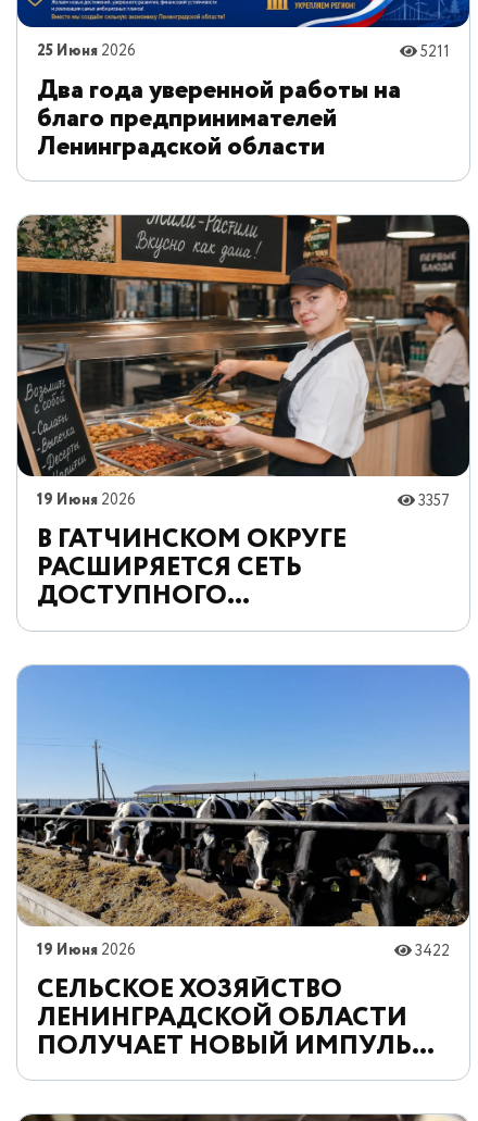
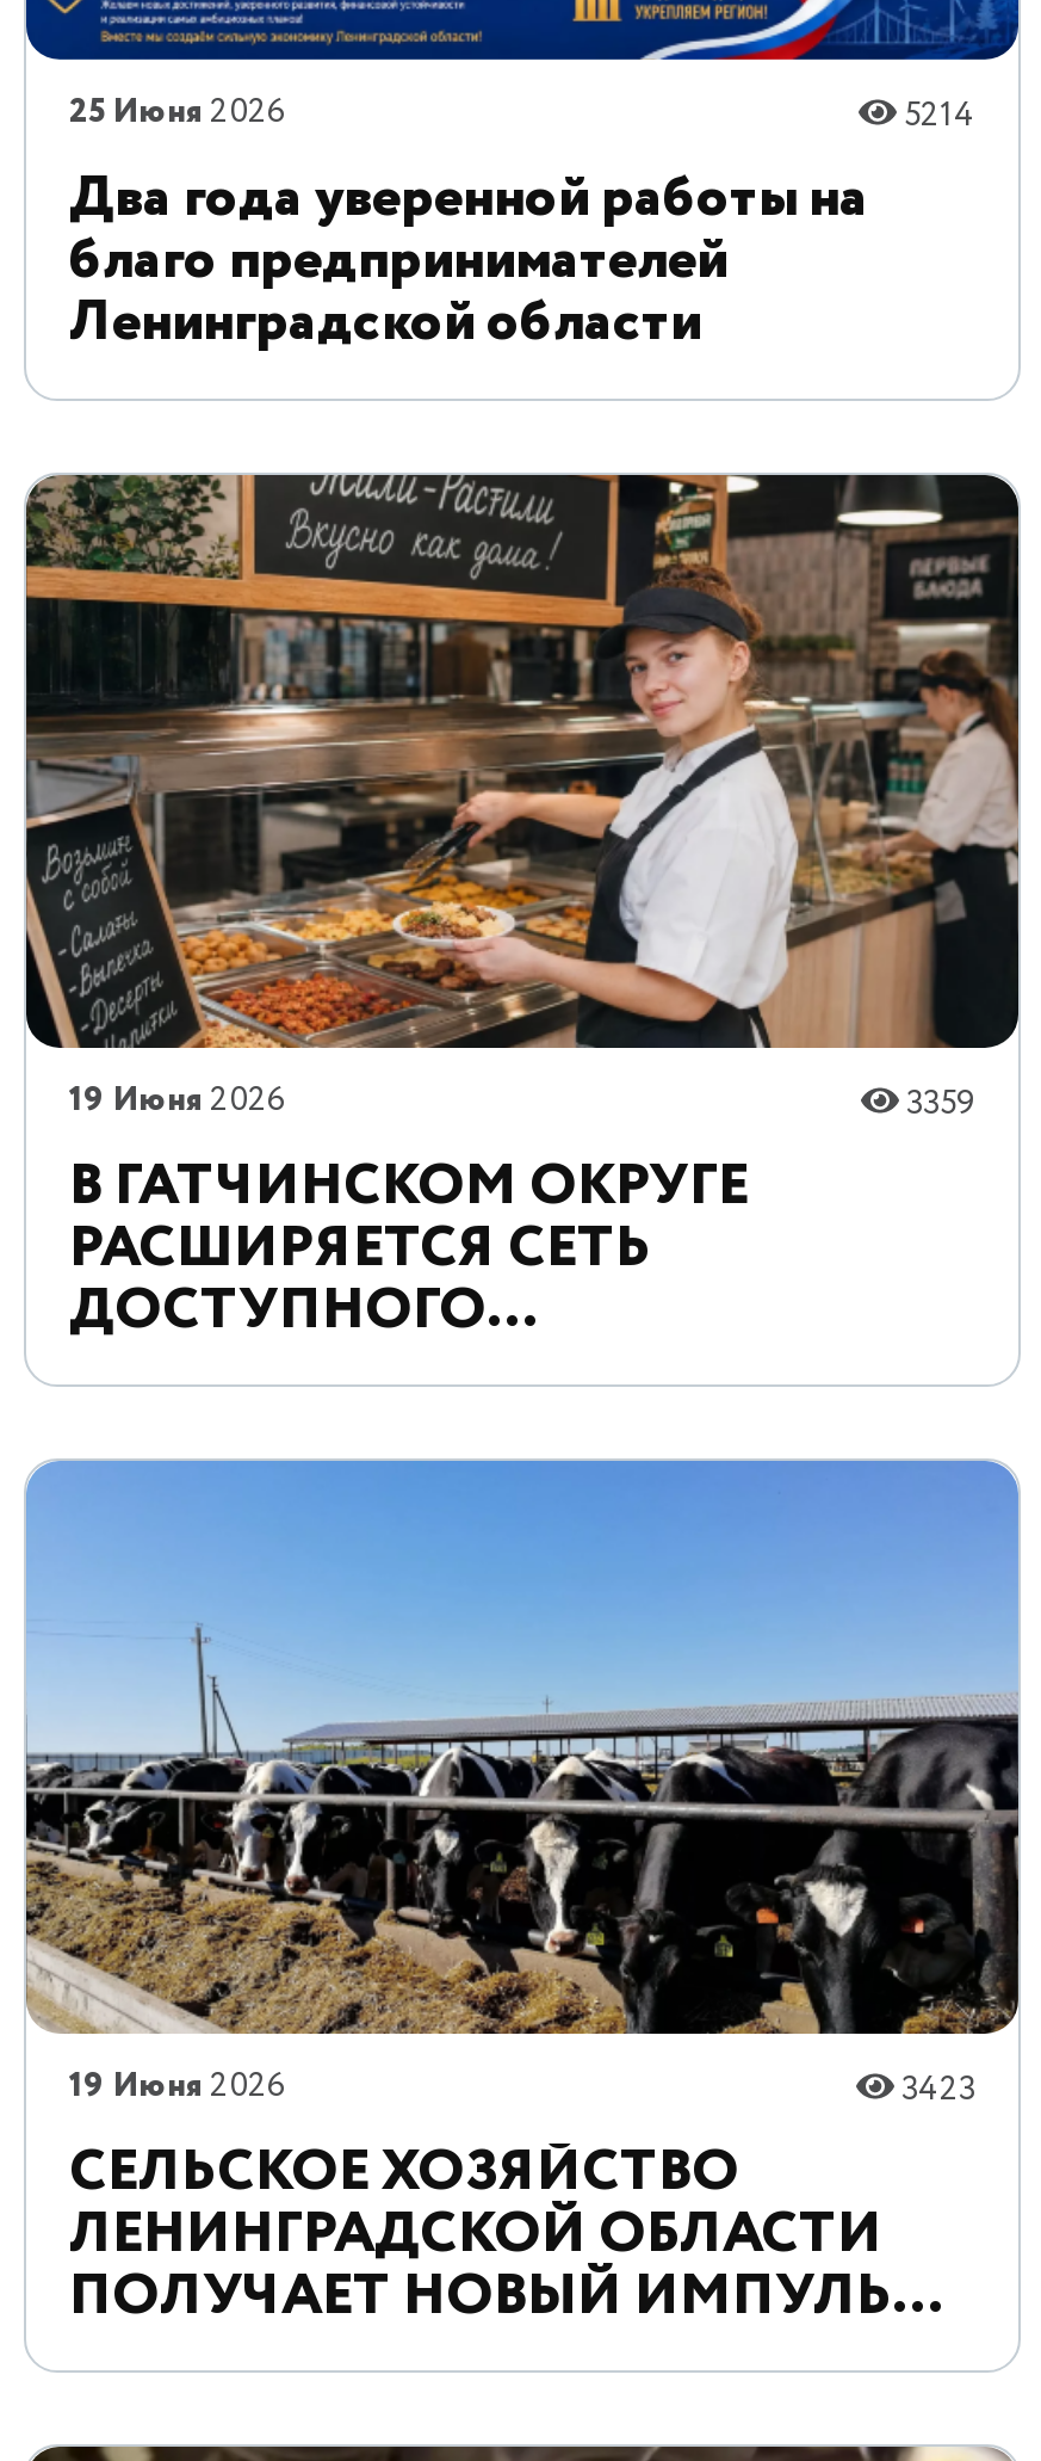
- 5211
+ 5214

- 3357
+ 3359

- 3422
+ 3423
